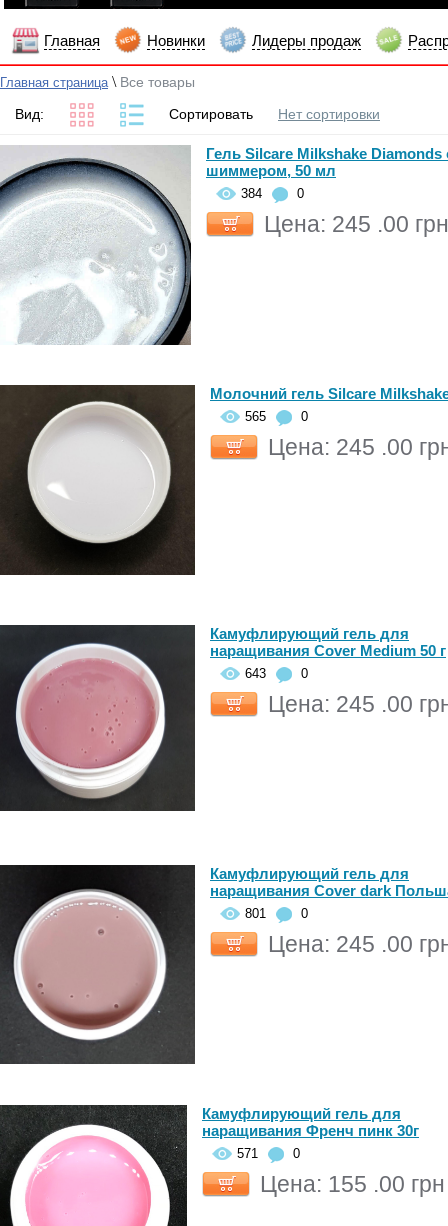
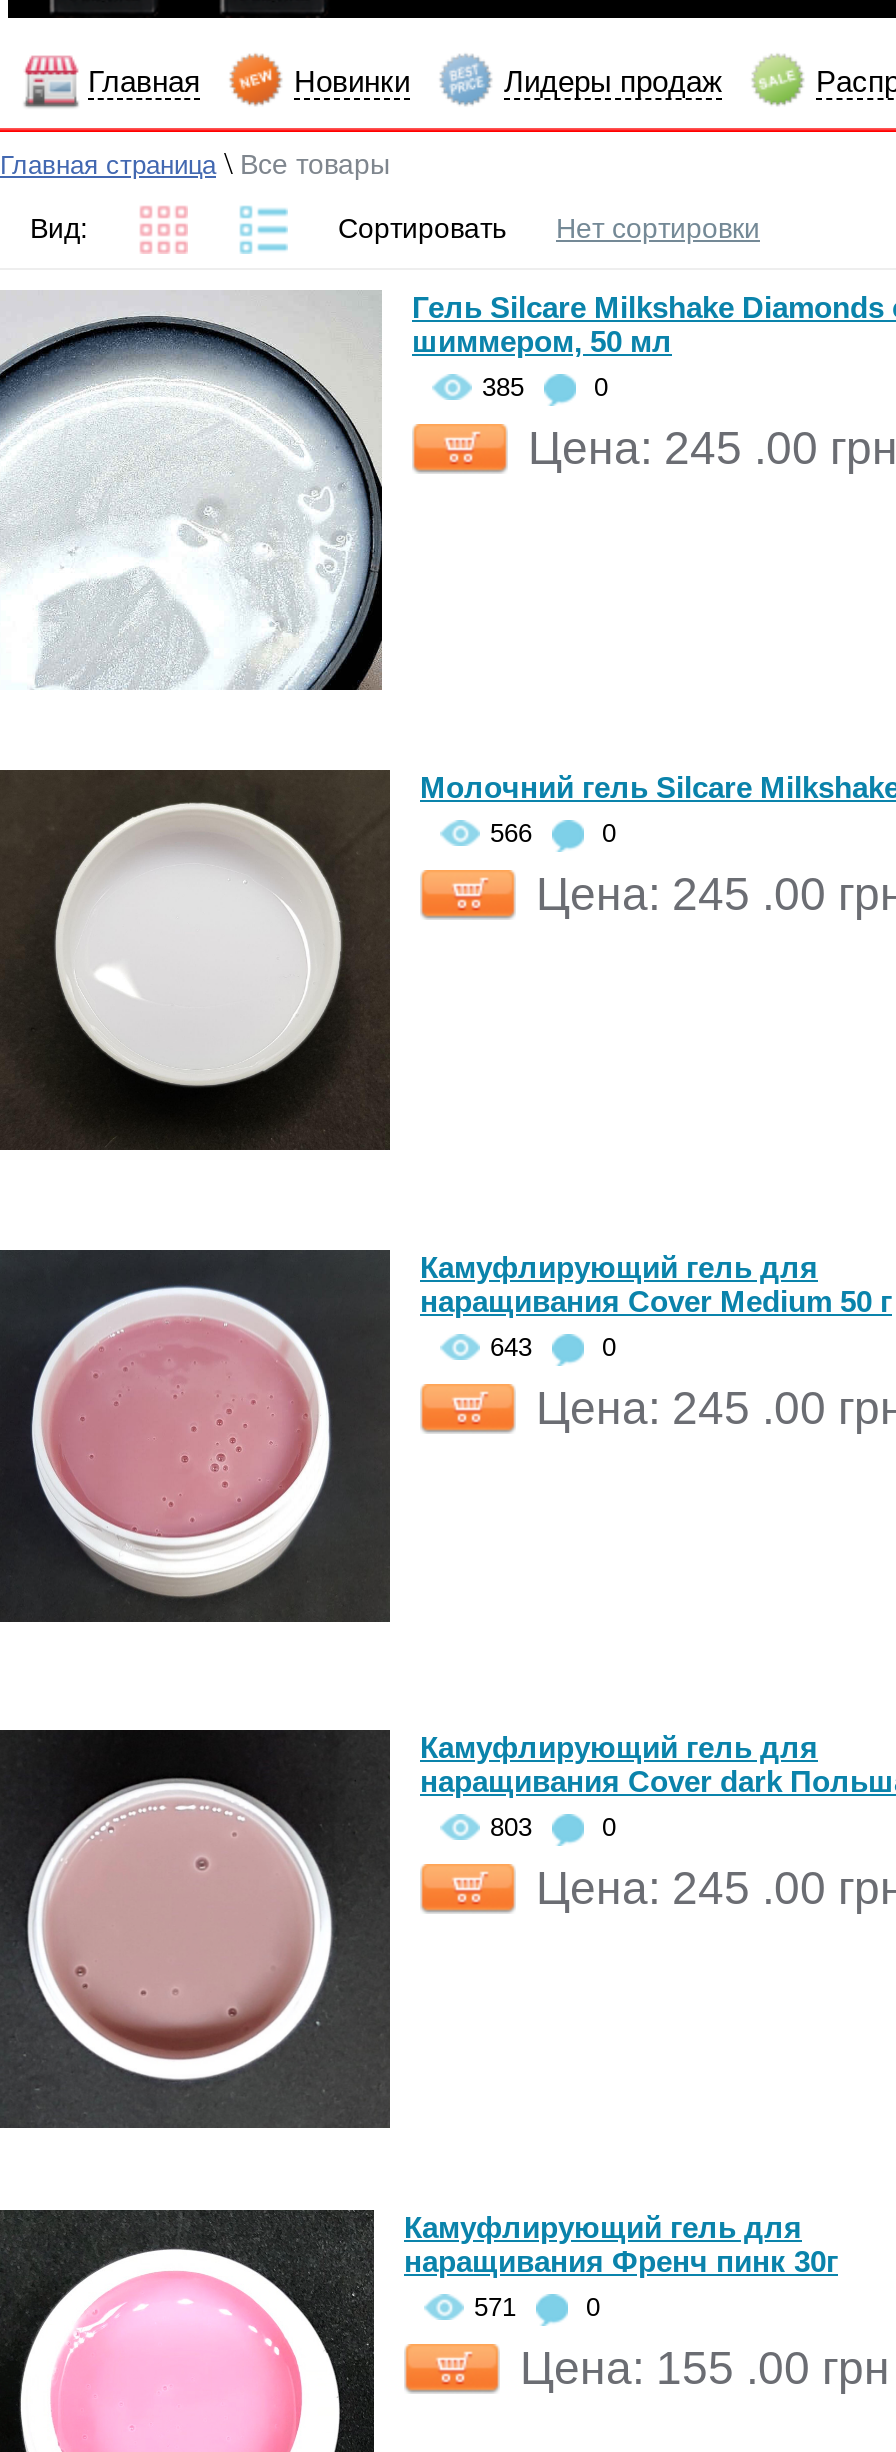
- 384
+ 385

- 565
+ 566

- 801
+ 803
